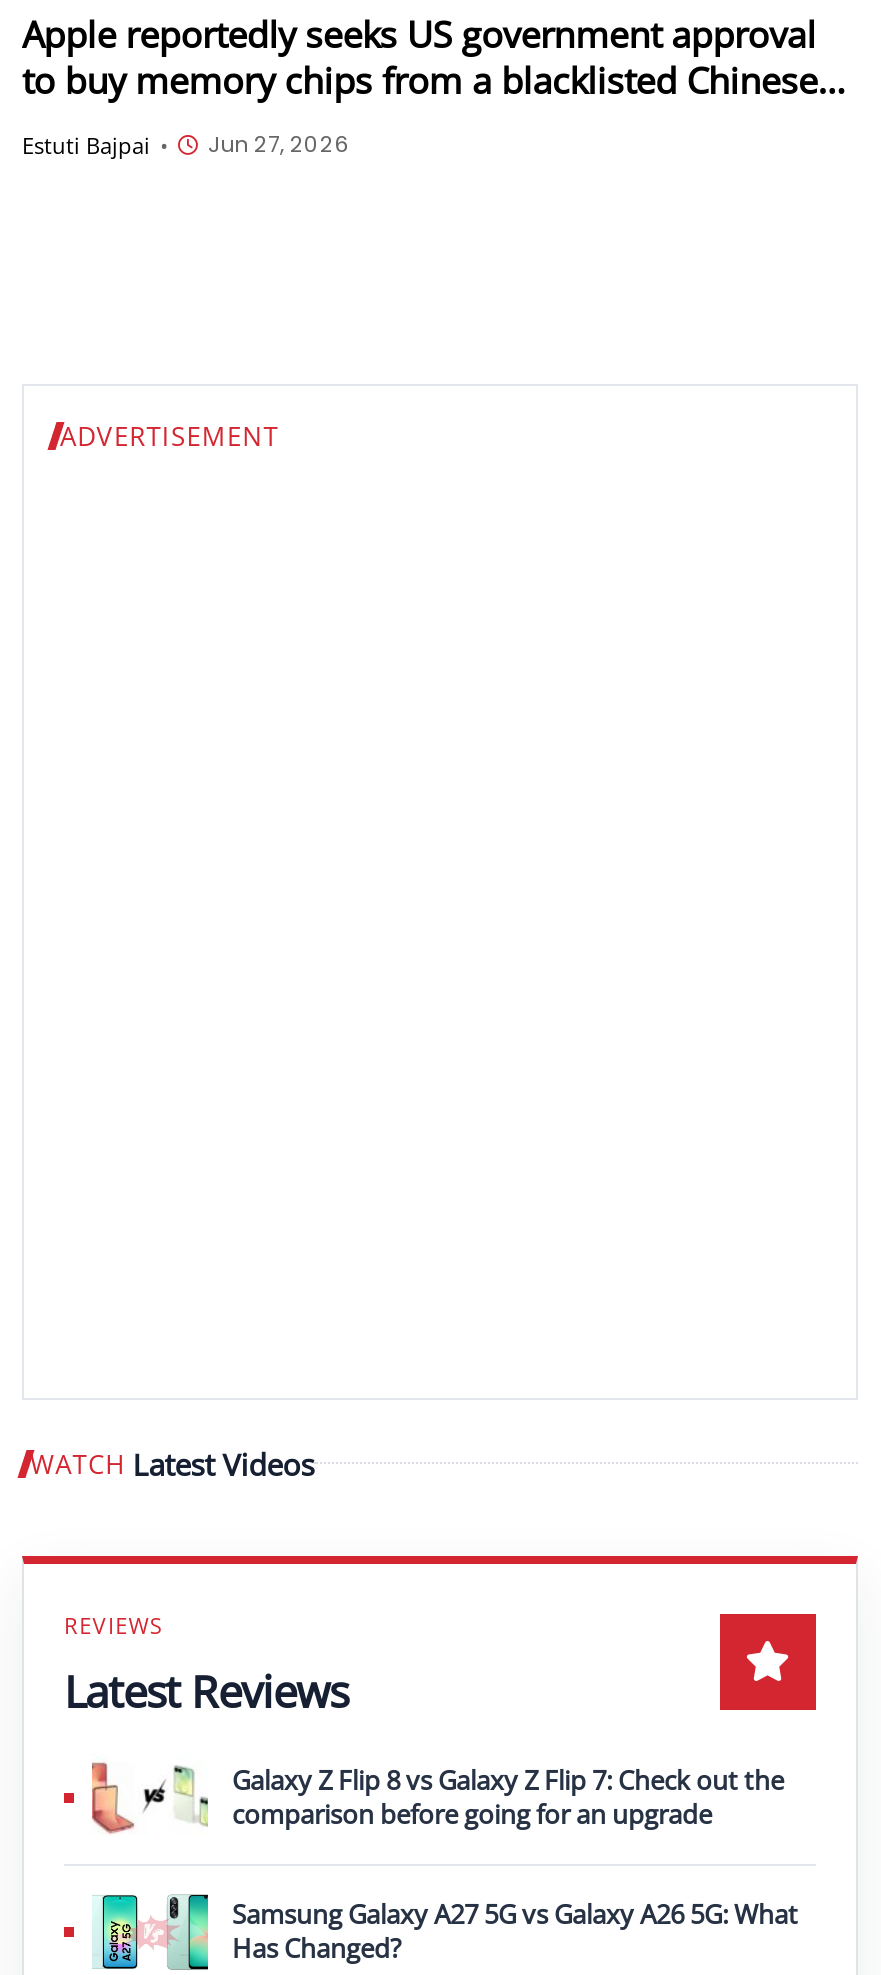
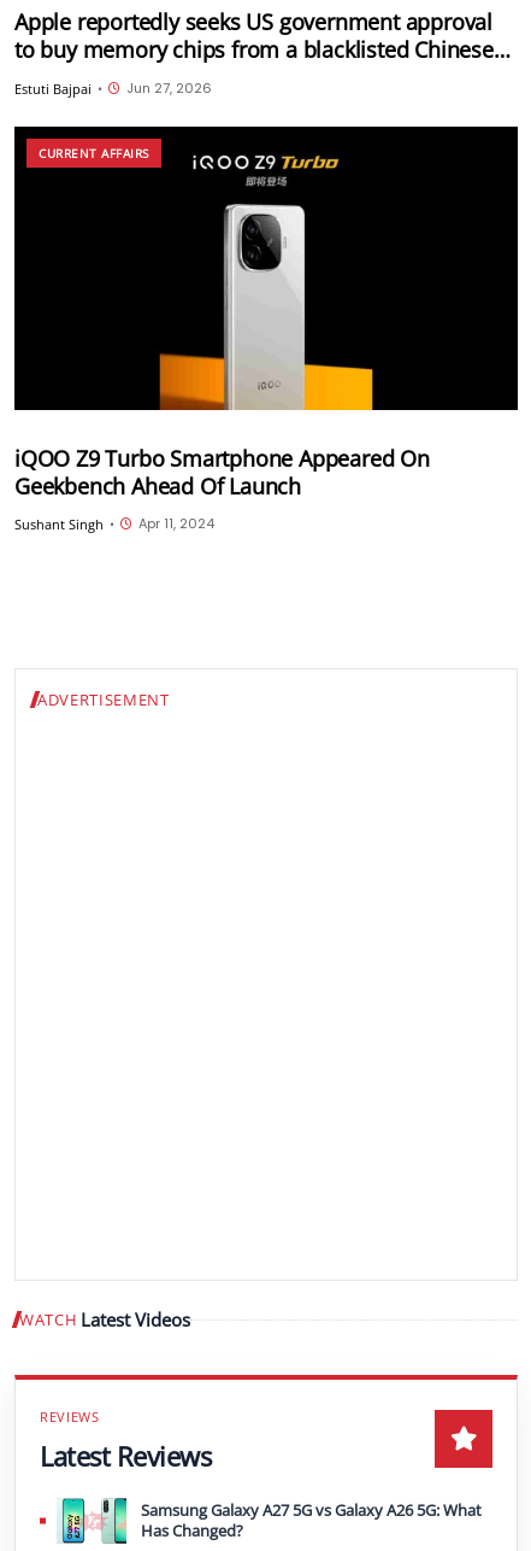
+ [image]
+ CURRENT AFFAIRS

+ iQOO Z9 Turbo Smartphone Appeared On
+ Geekbench Ahead Of Launch
+ Sushant Singh •
+ Apr 11, 2024

moved down: ADVERTISEMENT | WATCH Latest Videos | Latest Reviews

- [image]
- Galaxy Z Flip 8 vs Galaxy Z Flip 7: Check out the
- comparison before going for an upgrade
